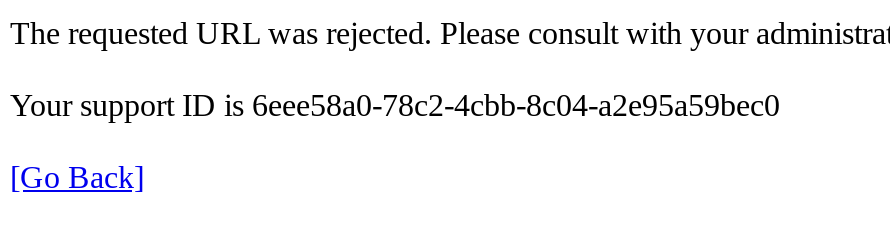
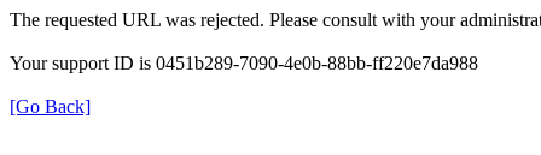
- Your support ID is 6eee58a0-78c2-4cbb-8c04-a2e95a59bec0
+ Your support ID is 0451b289-7090-4e0b-88bb-ff220e7da988
